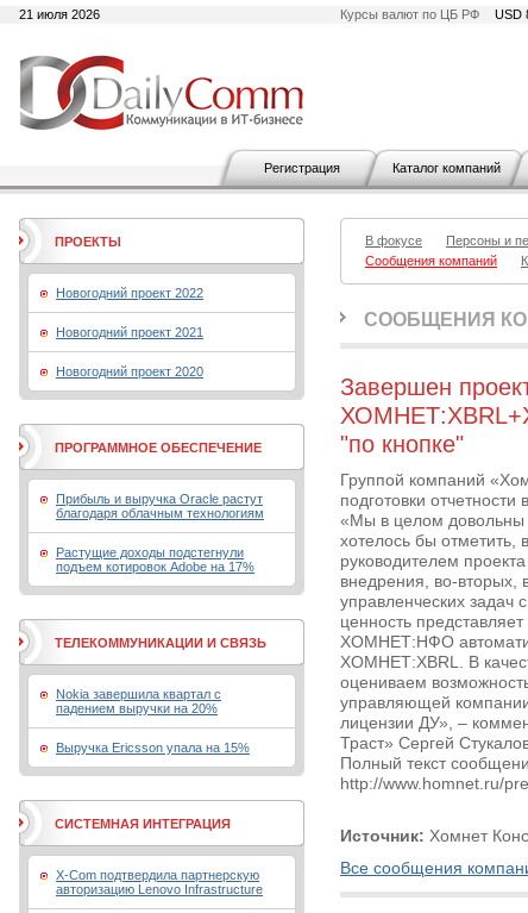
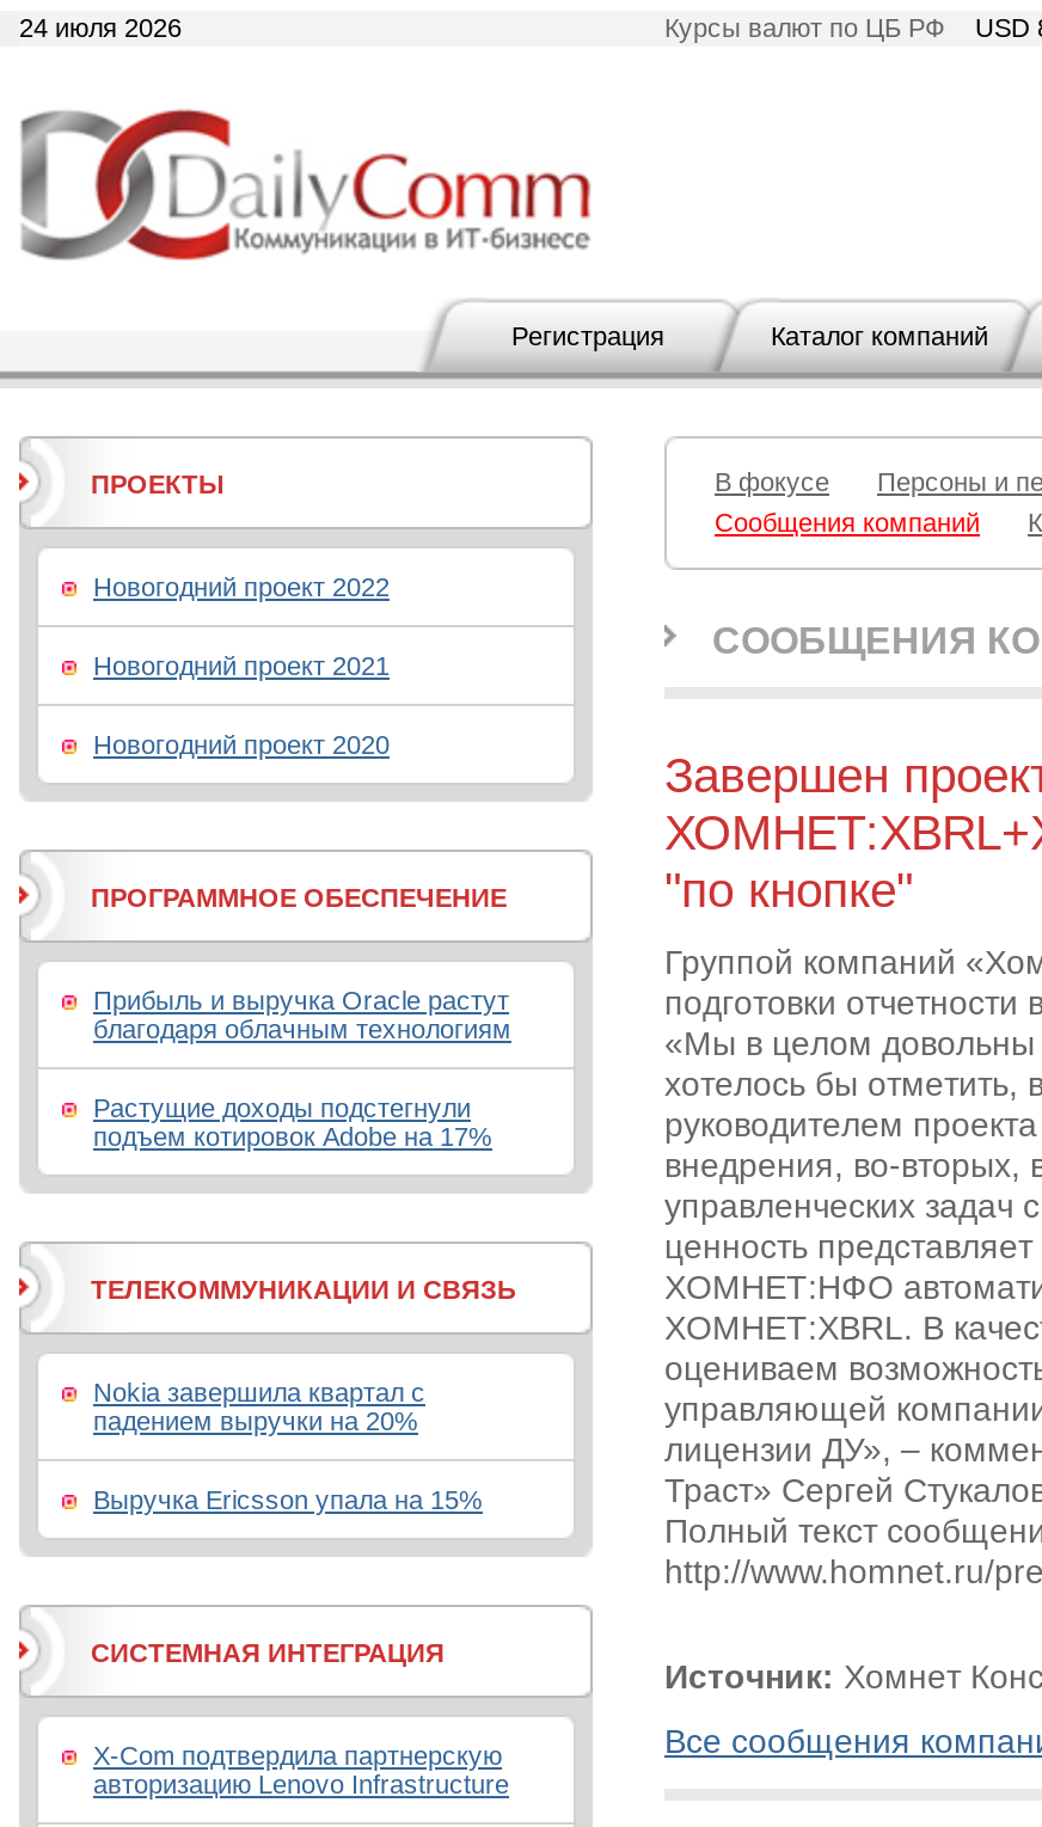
- 21 июля 2026
+ 24 июля 2026
